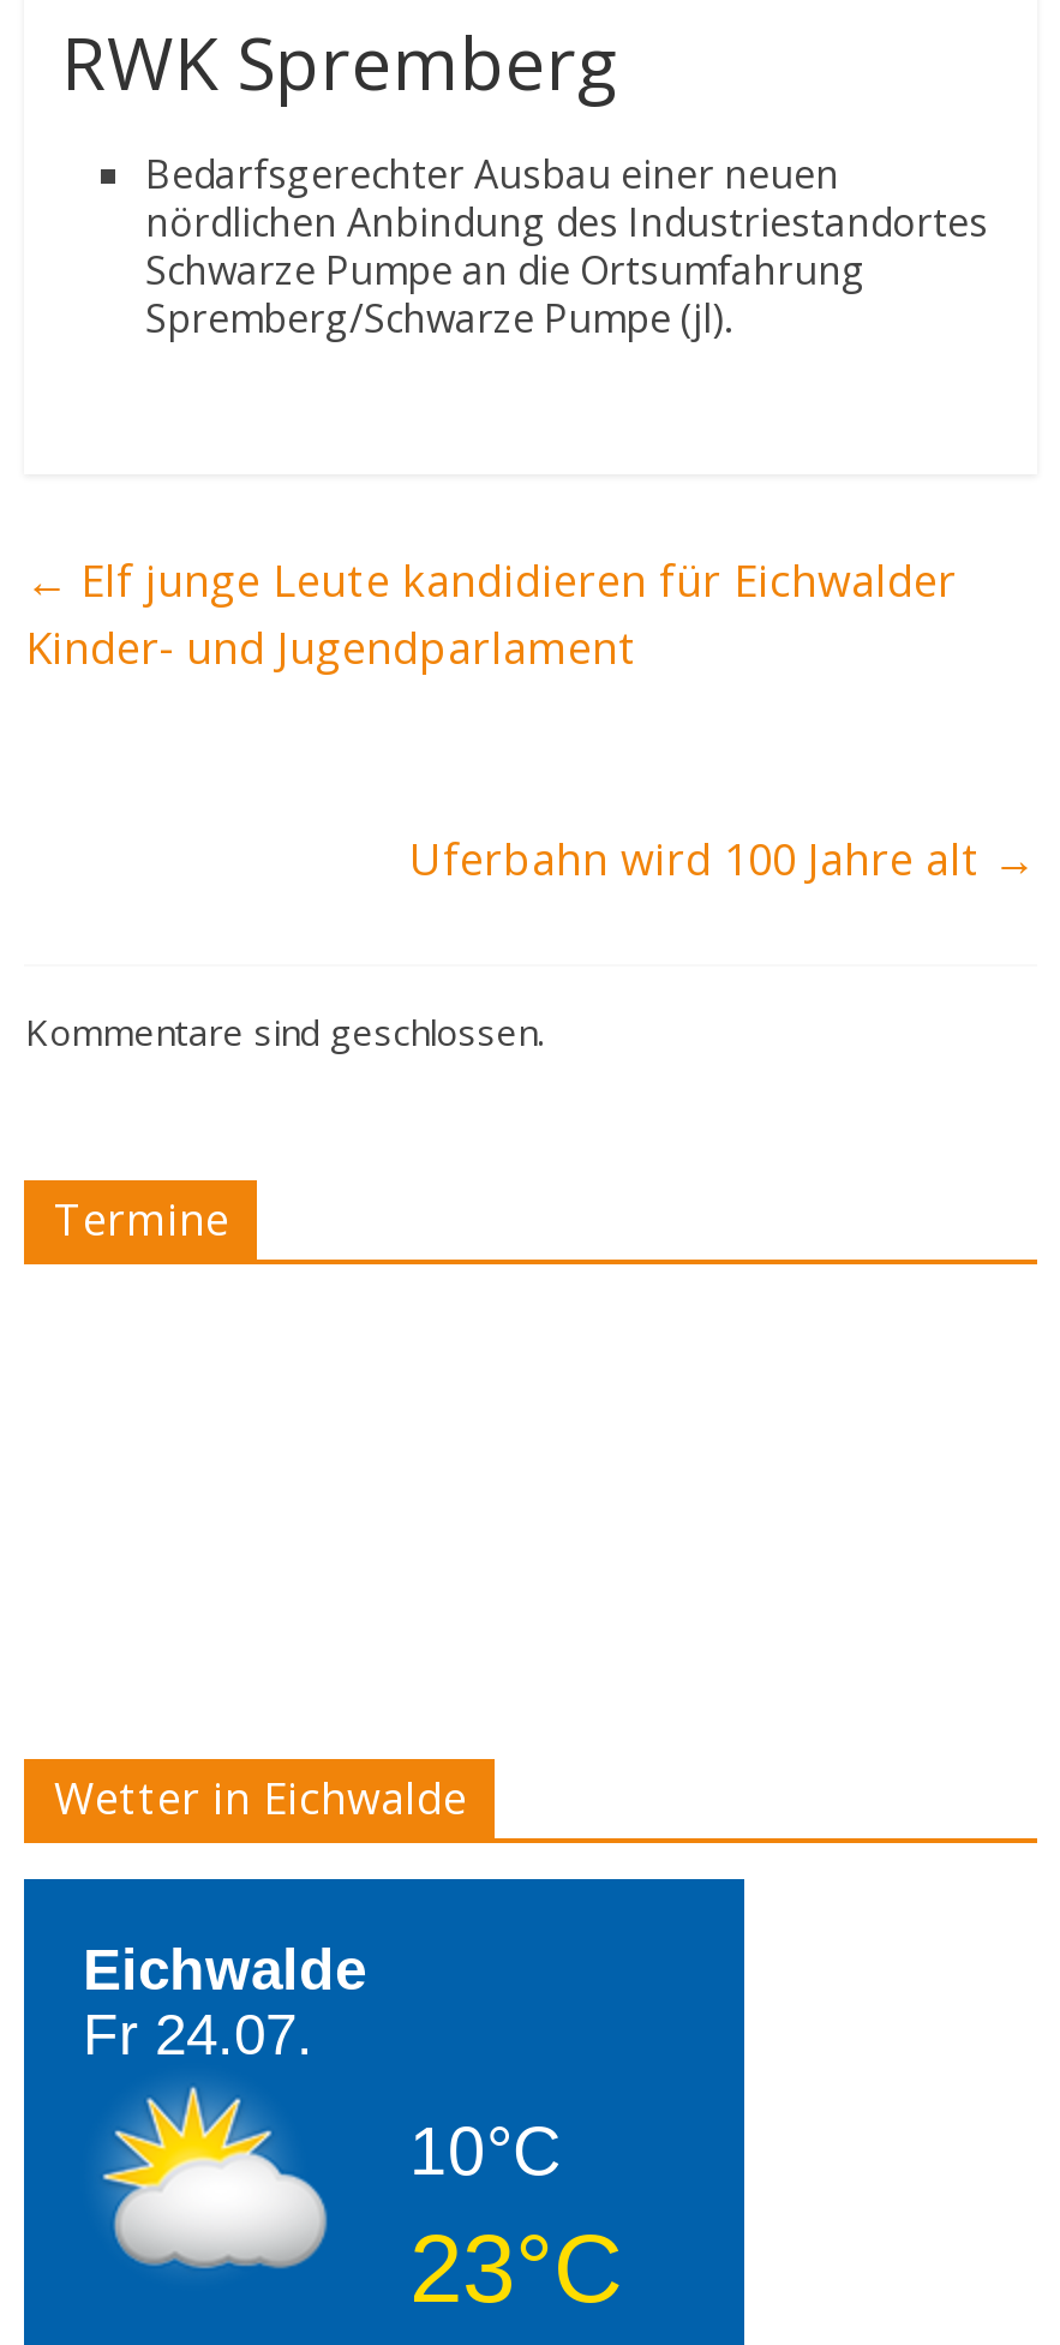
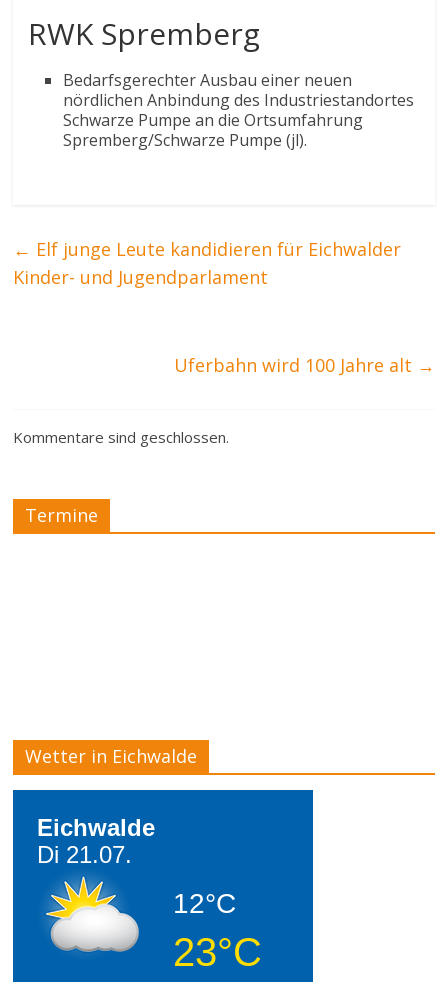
- Fr 24.07.
+ Di 21.07.

- 10°C
+ 12°C
